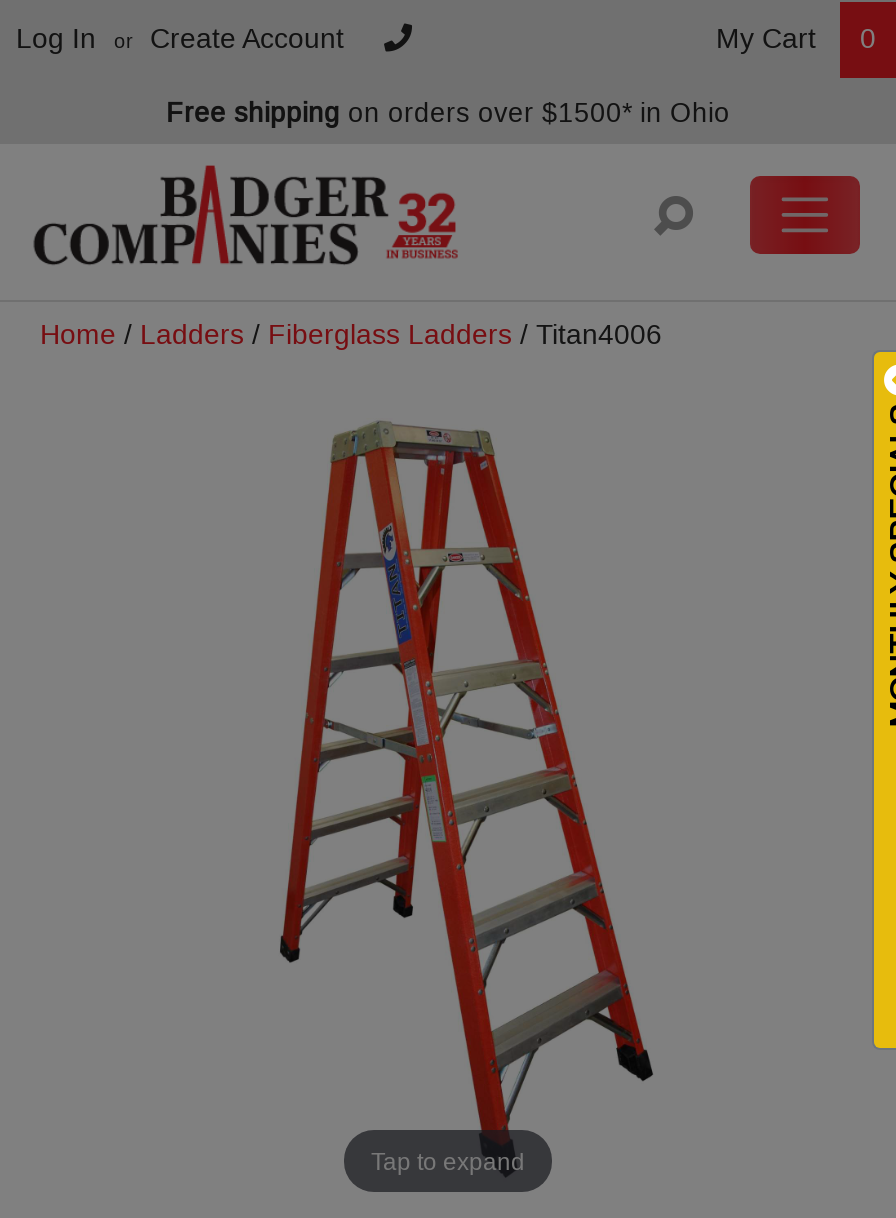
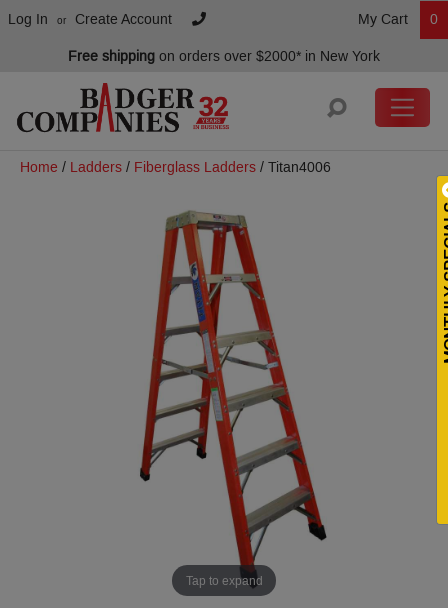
- Free shipping on orders over $1500* in Ohio
+ Free shipping on orders over $2000* in New York
